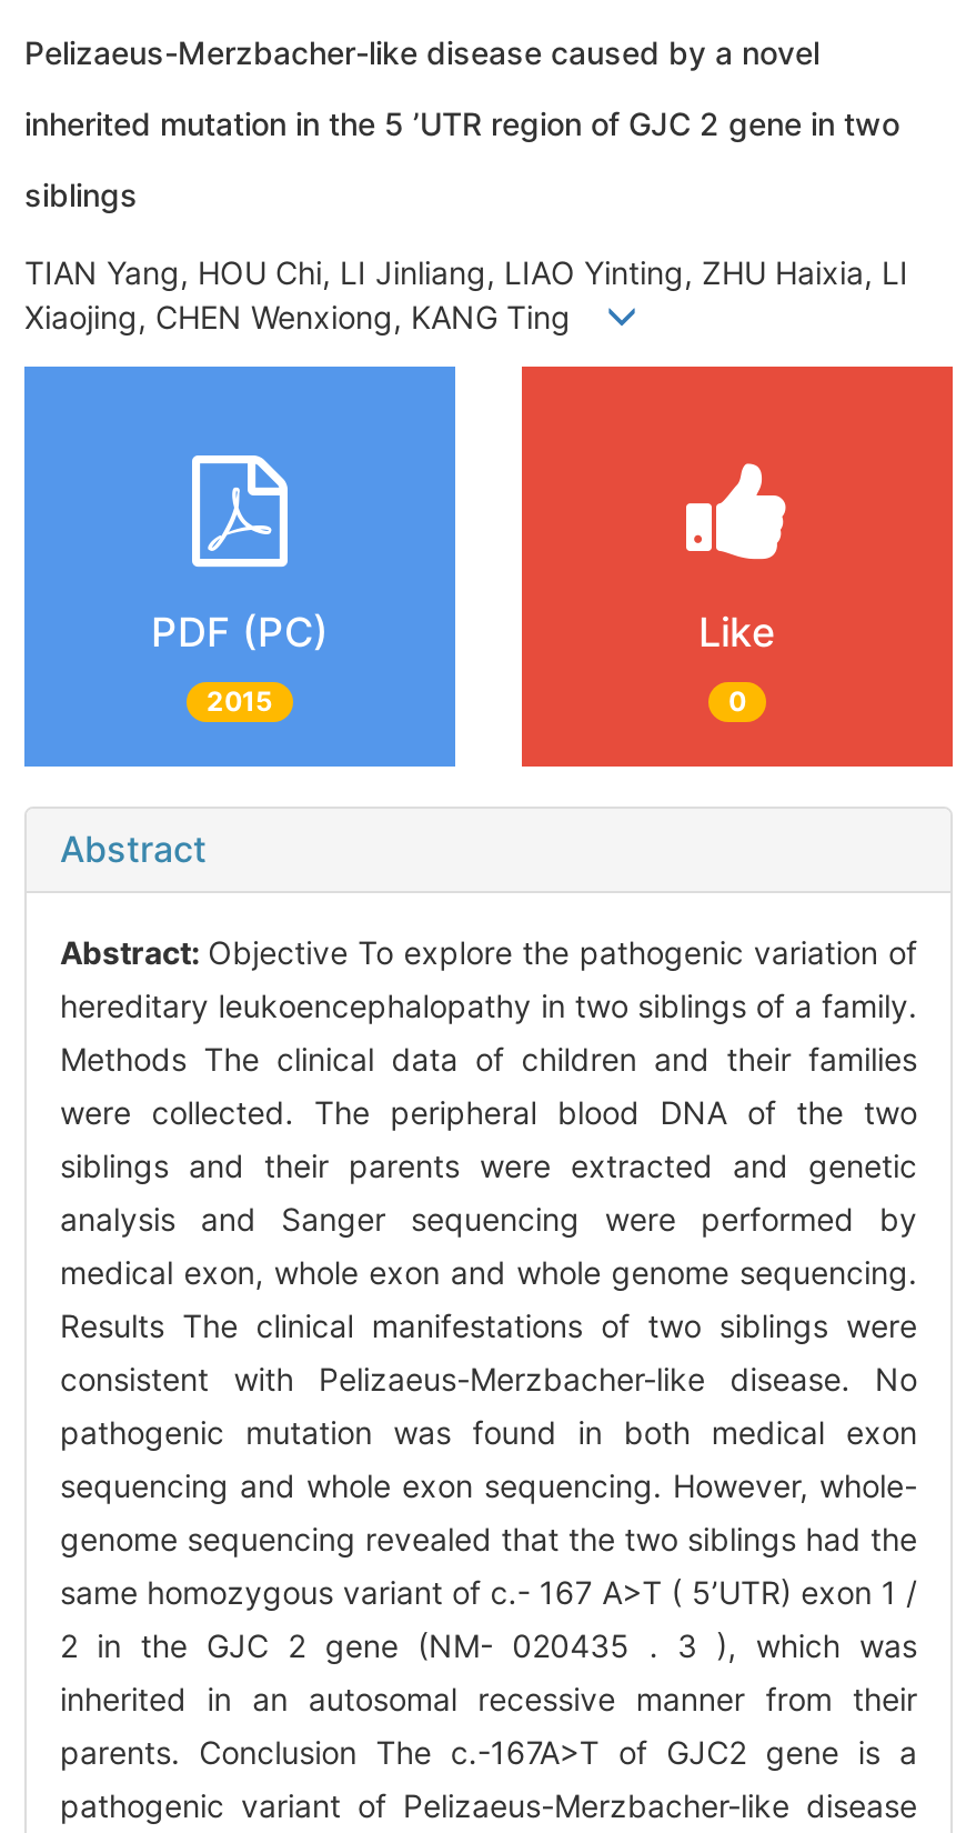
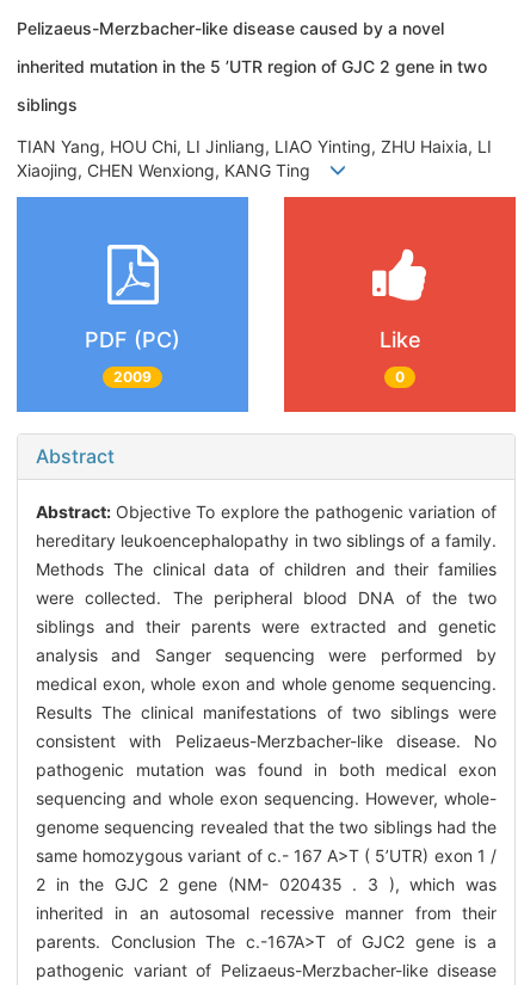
- 2015
+ 2009
